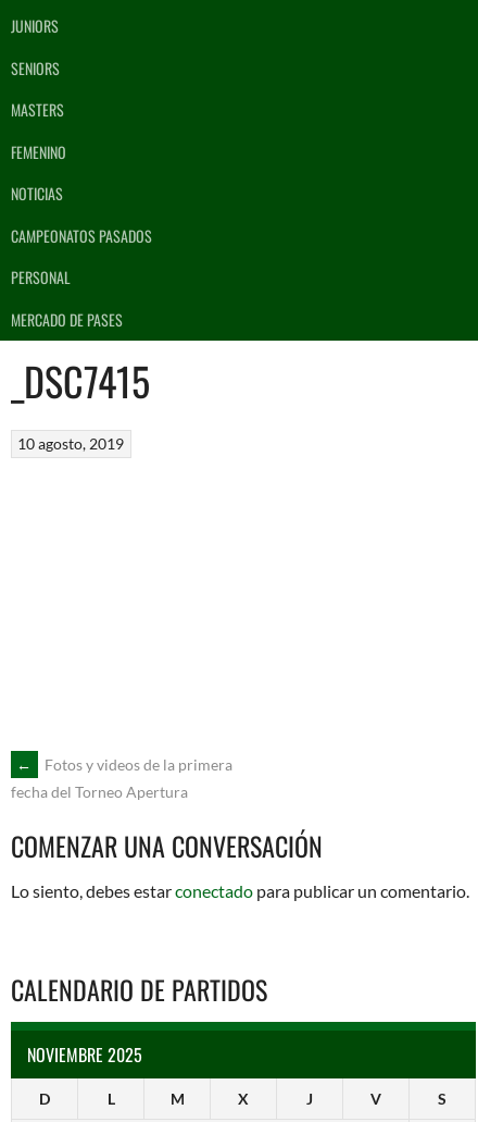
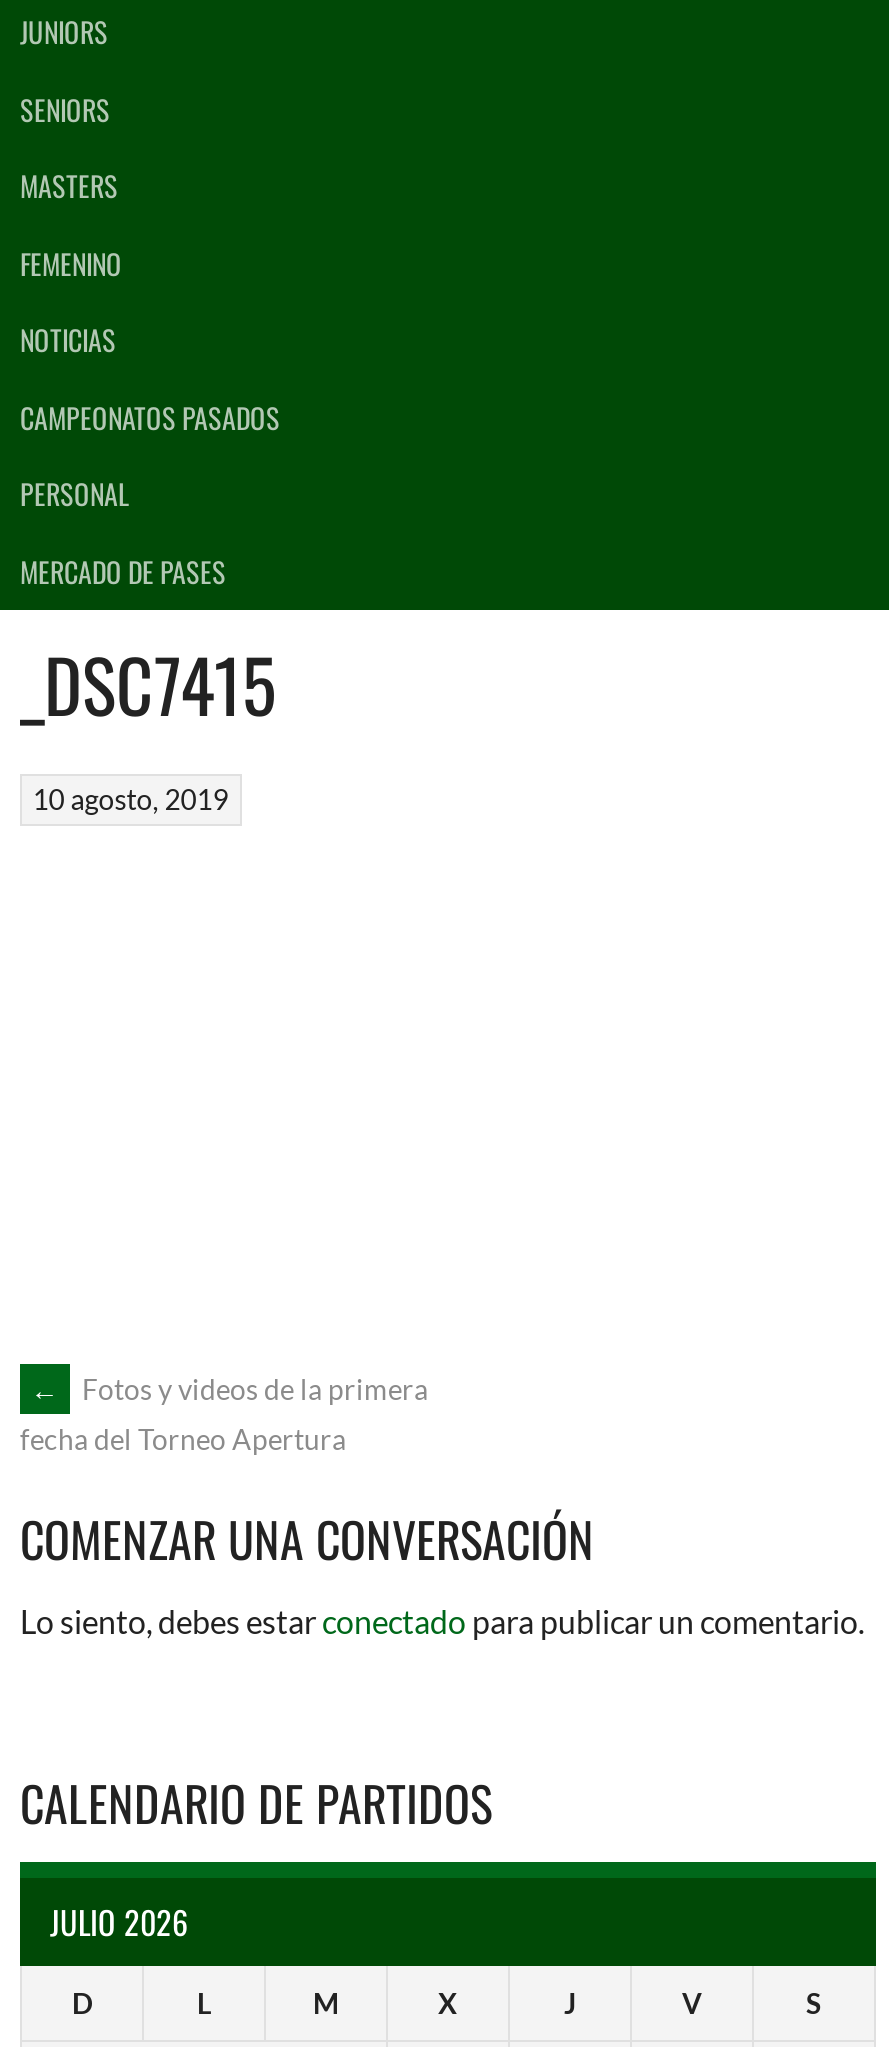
- NOVIEMBRE 2025
+ JULIO 2026
